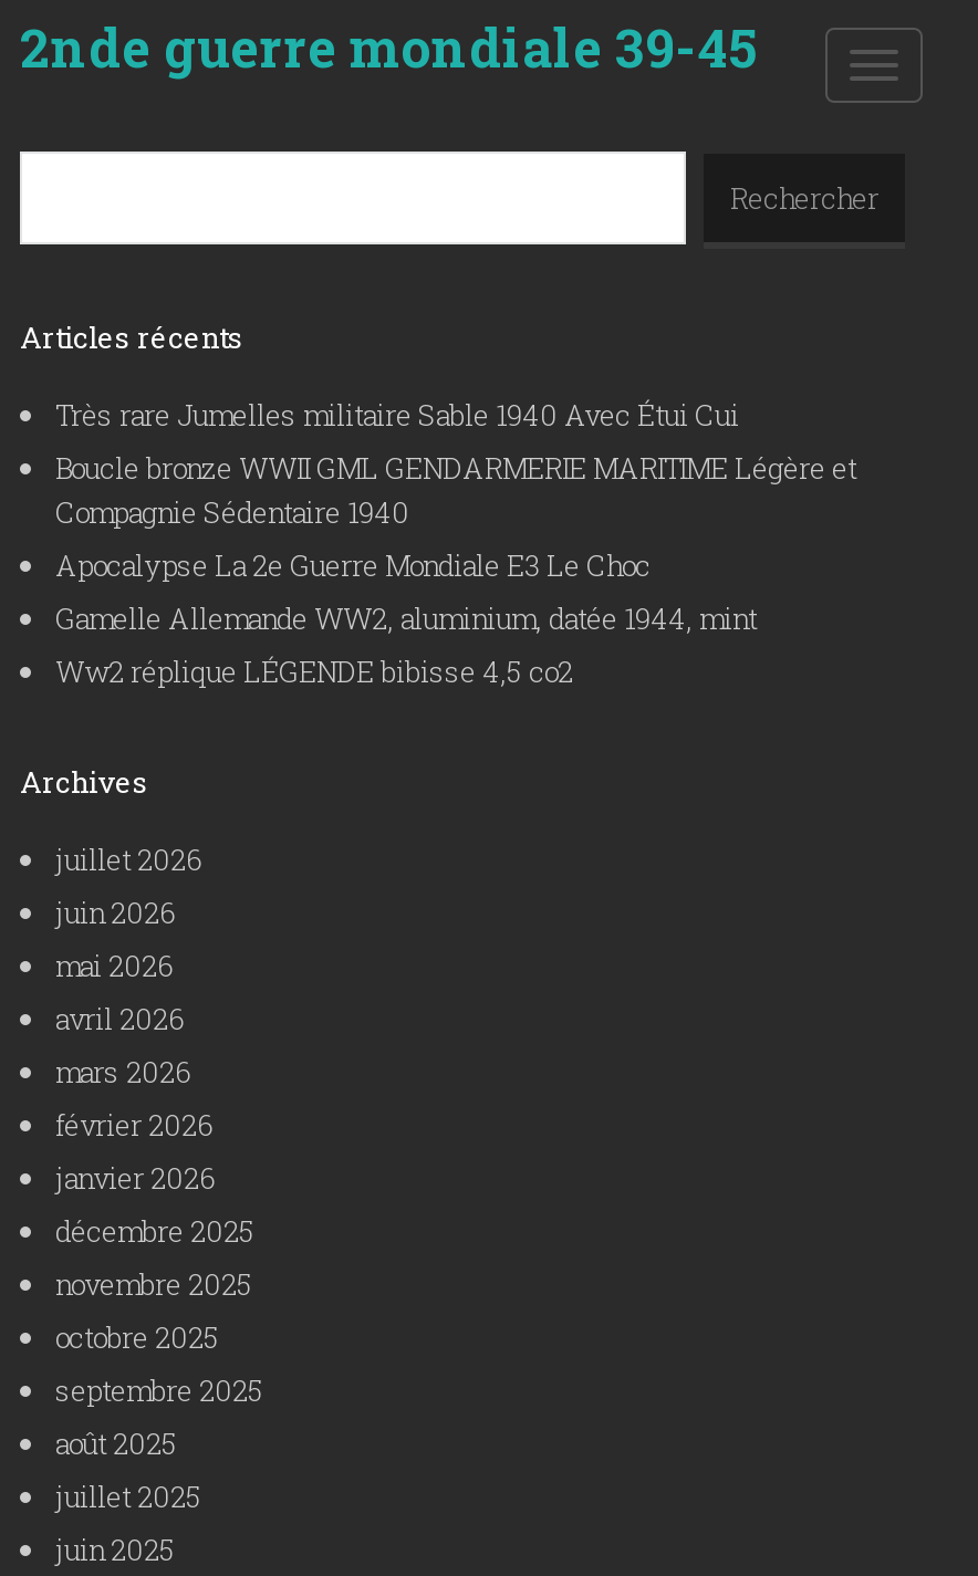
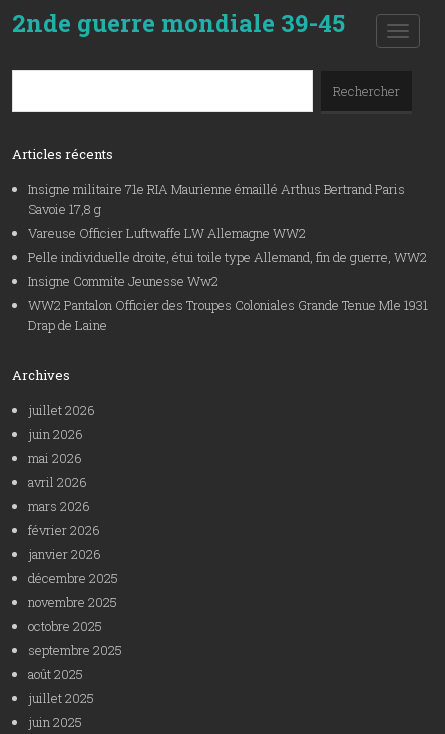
- Très rare Jumelles militaire Sable 1940 Avec Étui Cui
- Boucle bronze WWII GML GENDARMERIE MARITIME Légère et
- Compagnie Sédentaire 1940
- Apocalypse La 2e Guerre Mondiale E3 Le Choc
- Gamelle Allemande WW2, aluminium, datée 1944, mint
- Ww2 réplique LÉGENDE bibisse 4,5 co2
+ Insigne militaire 71e RIA Maurienne émaillé Arthus Bertrand Paris
+ Savoie 17,8 g
+ Vareuse Officier Luftwaffe LW Allemagne WW2
+ Pelle individuelle droite, étui toile type Allemand, fin de guerre, WW2
+ Insigne Commite Jeunesse Ww2
+ WW2 Pantalon Officier des Troupes Coloniales Grande Tenue Mle 1931
+ Drap de Laine
